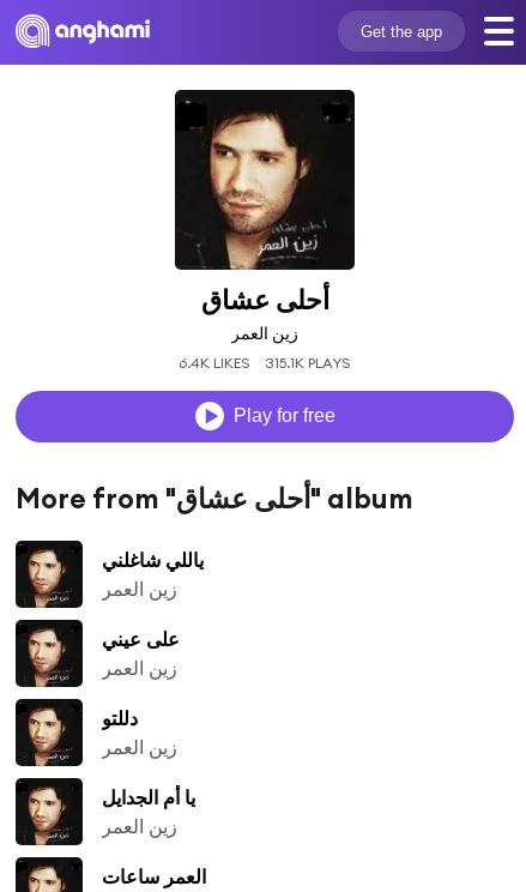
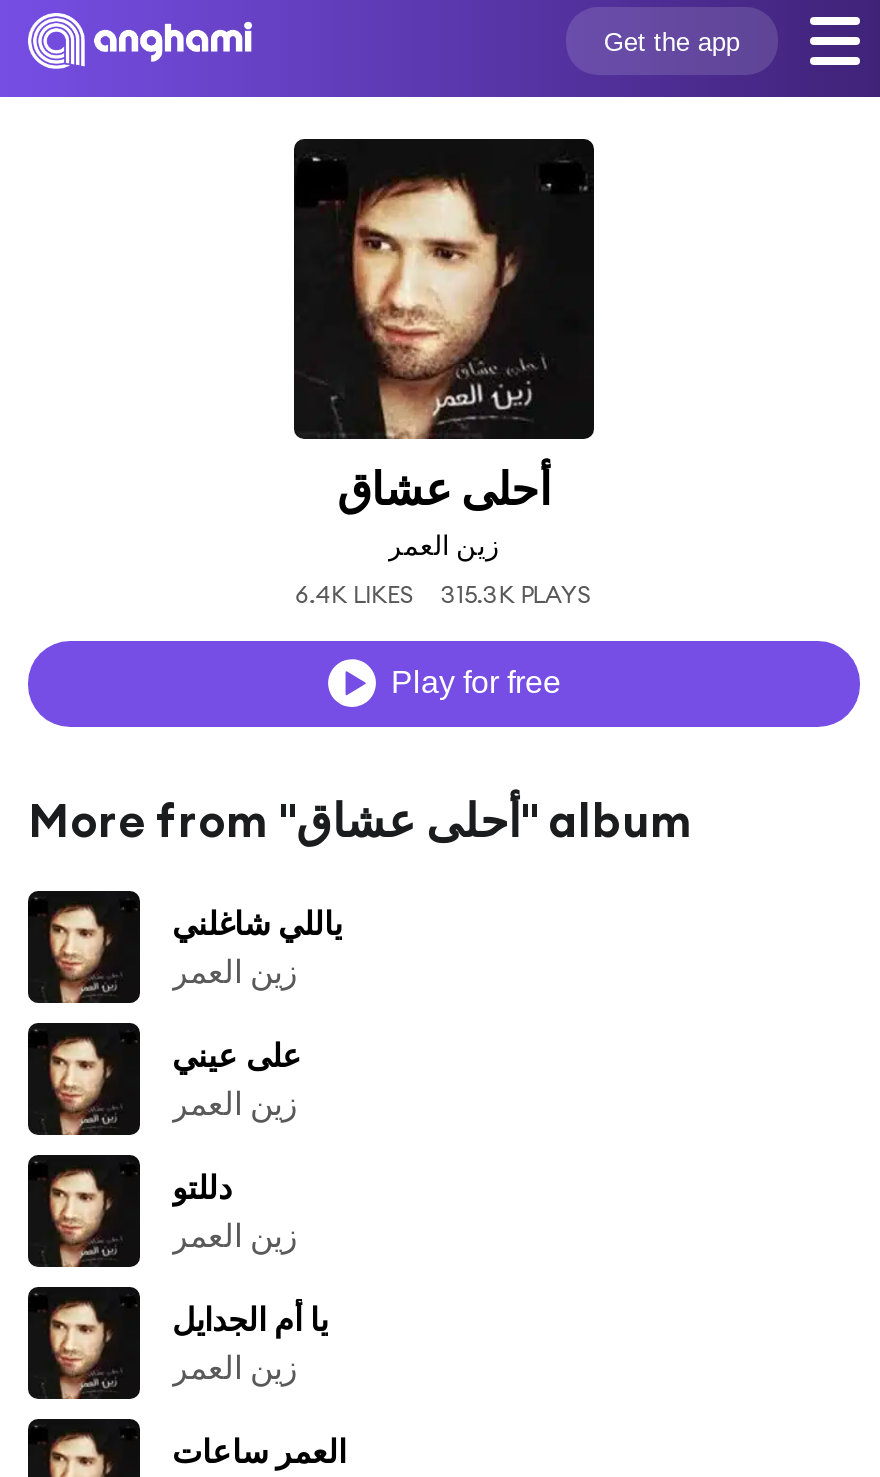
- 6.4K LIKES 315.1K PLAYS
+ 6.4K LIKES 315.3K PLAYS
